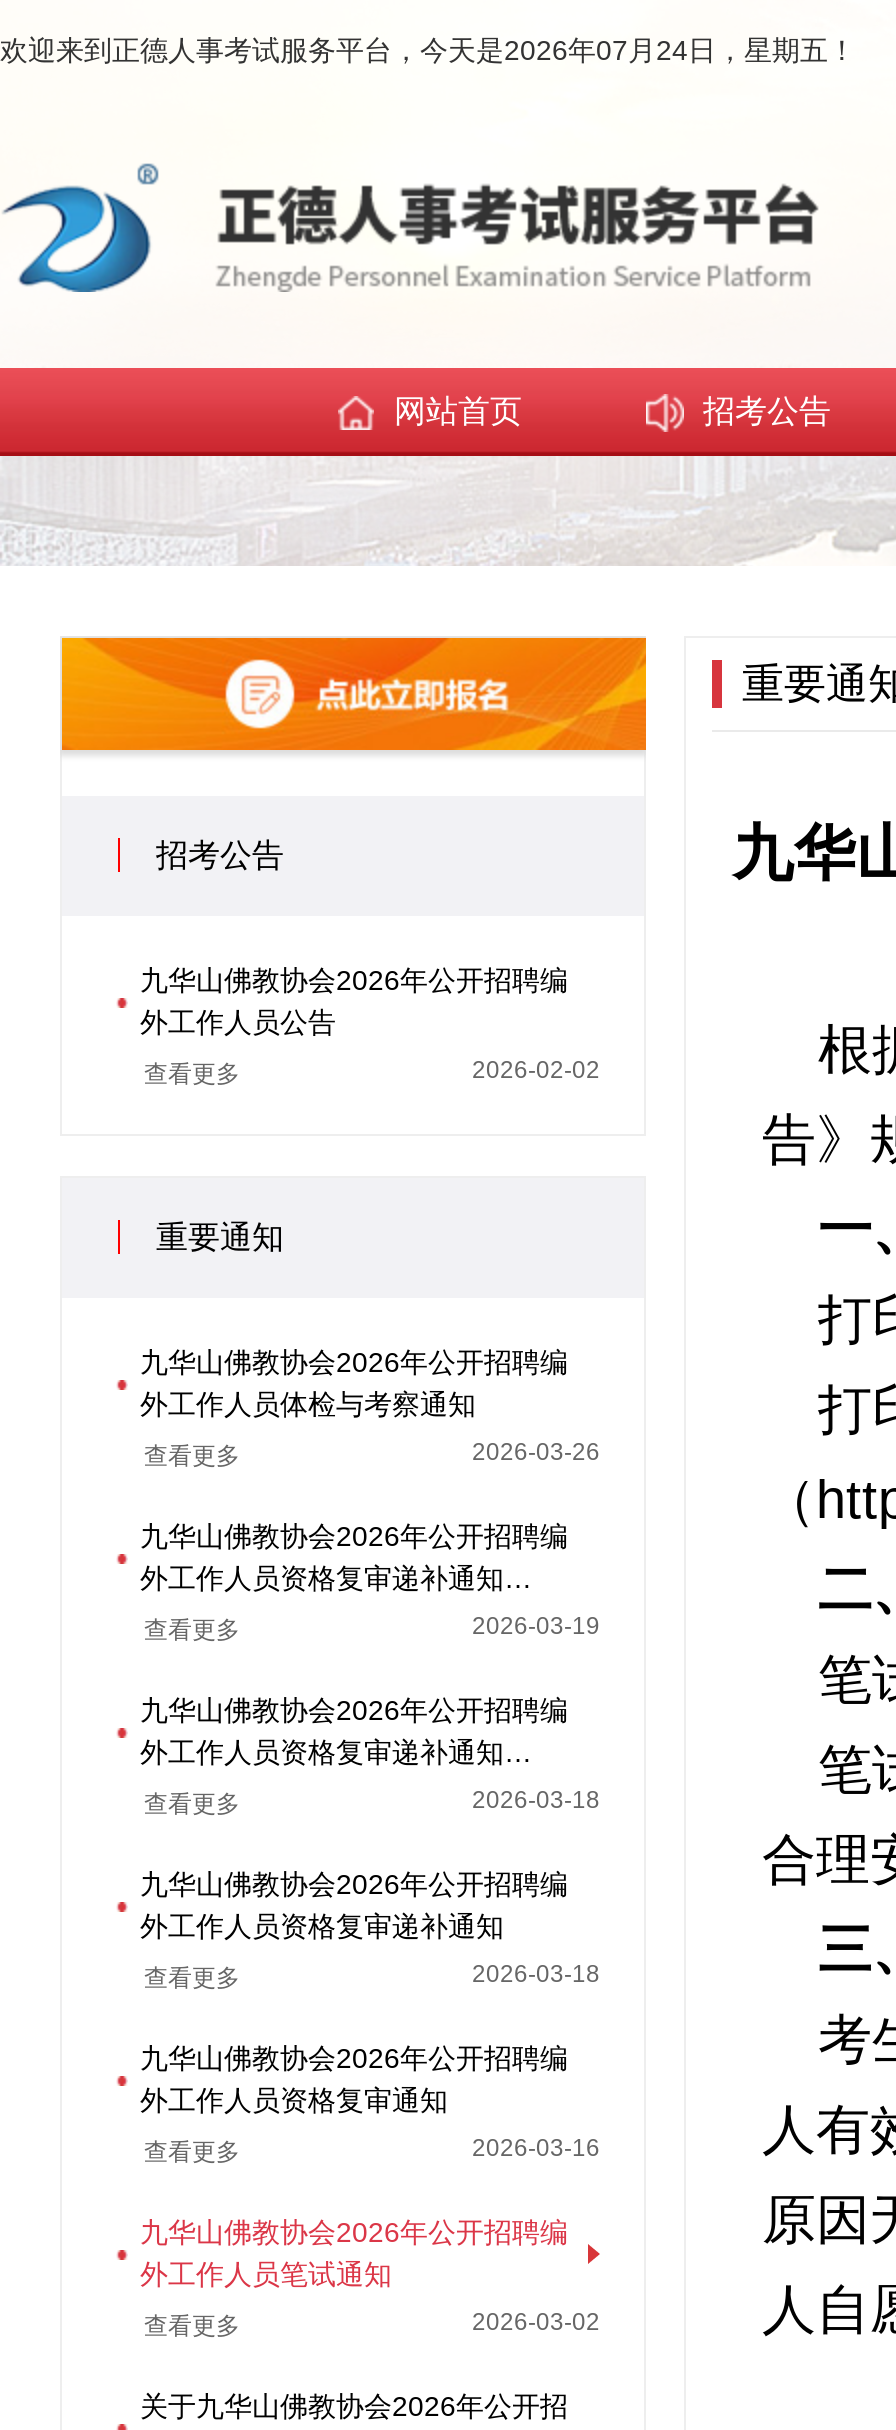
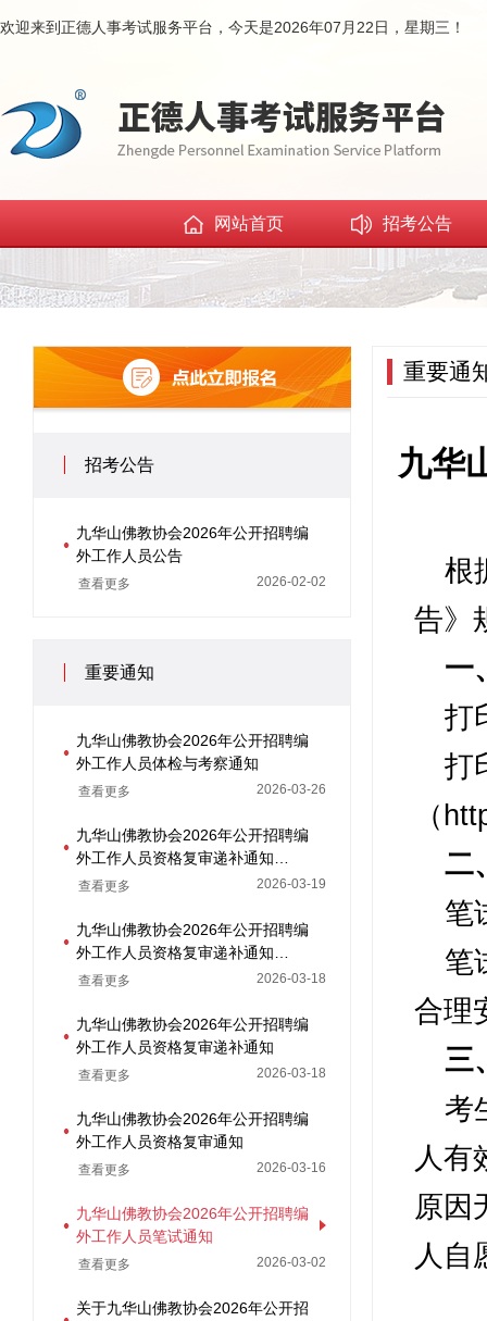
- 欢迎来到正德人事考试服务平台，今天是2026年07月24日，星期五！
+ 欢迎来到正德人事考试服务平台，今天是2026年07月22日，星期三！
